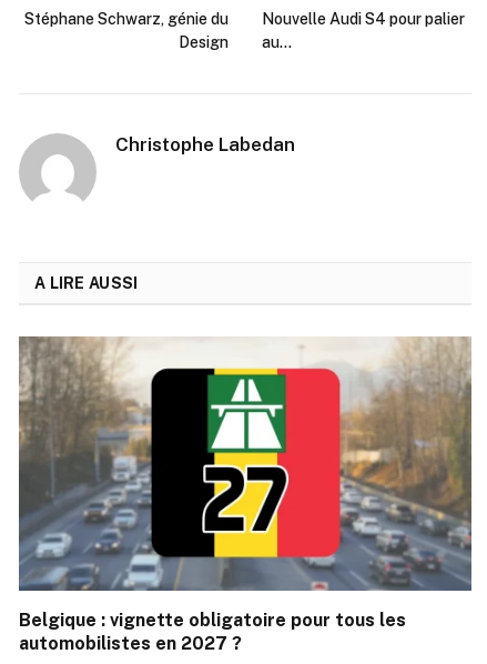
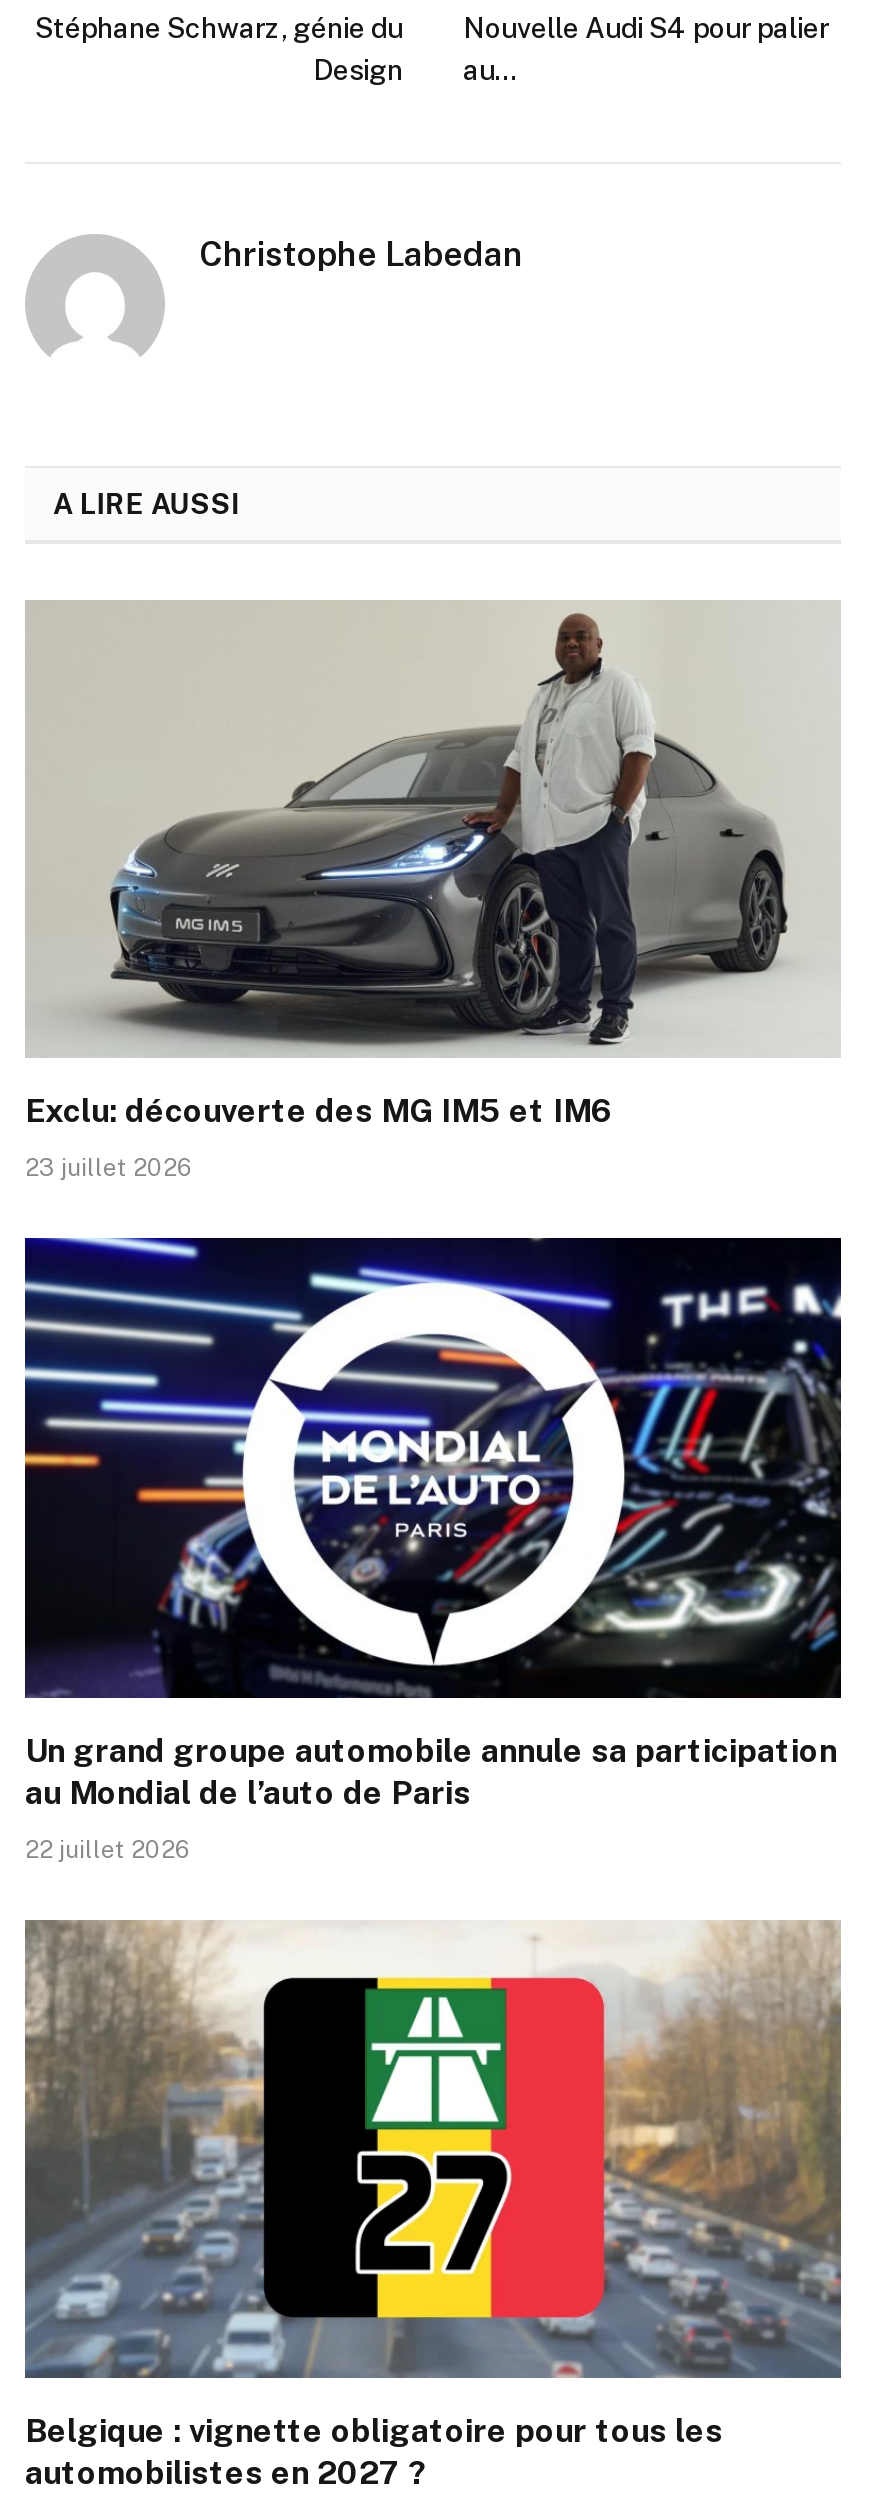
+ [image]
+ Un grand groupe automobile annule sa participation
+ au Mondial de l’auto de Paris
+ 22 juillet 2026

+ [image]
+ Exclu: découverte des MG IM5 et IM6
+ 23 juillet 2026
